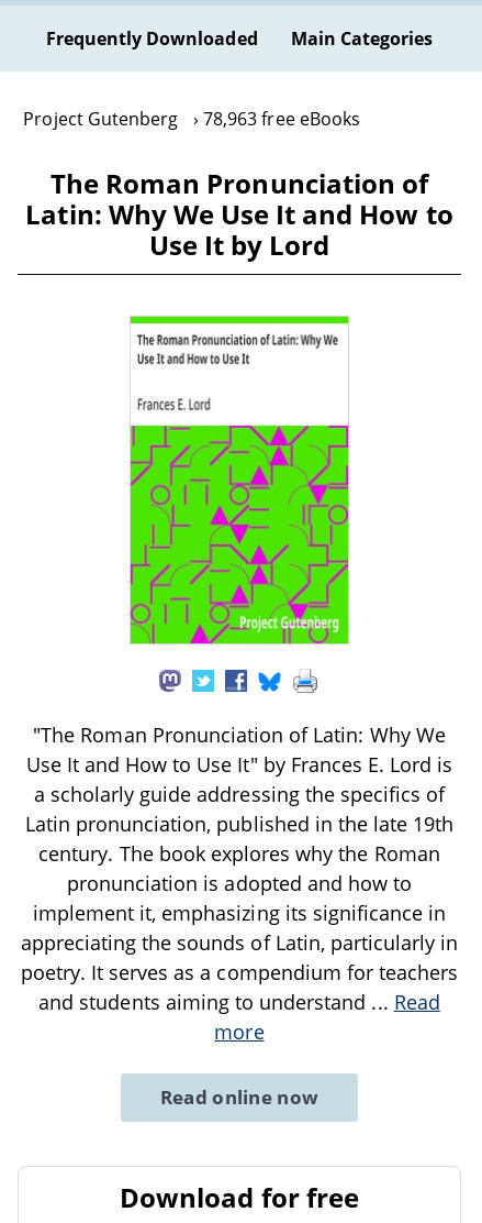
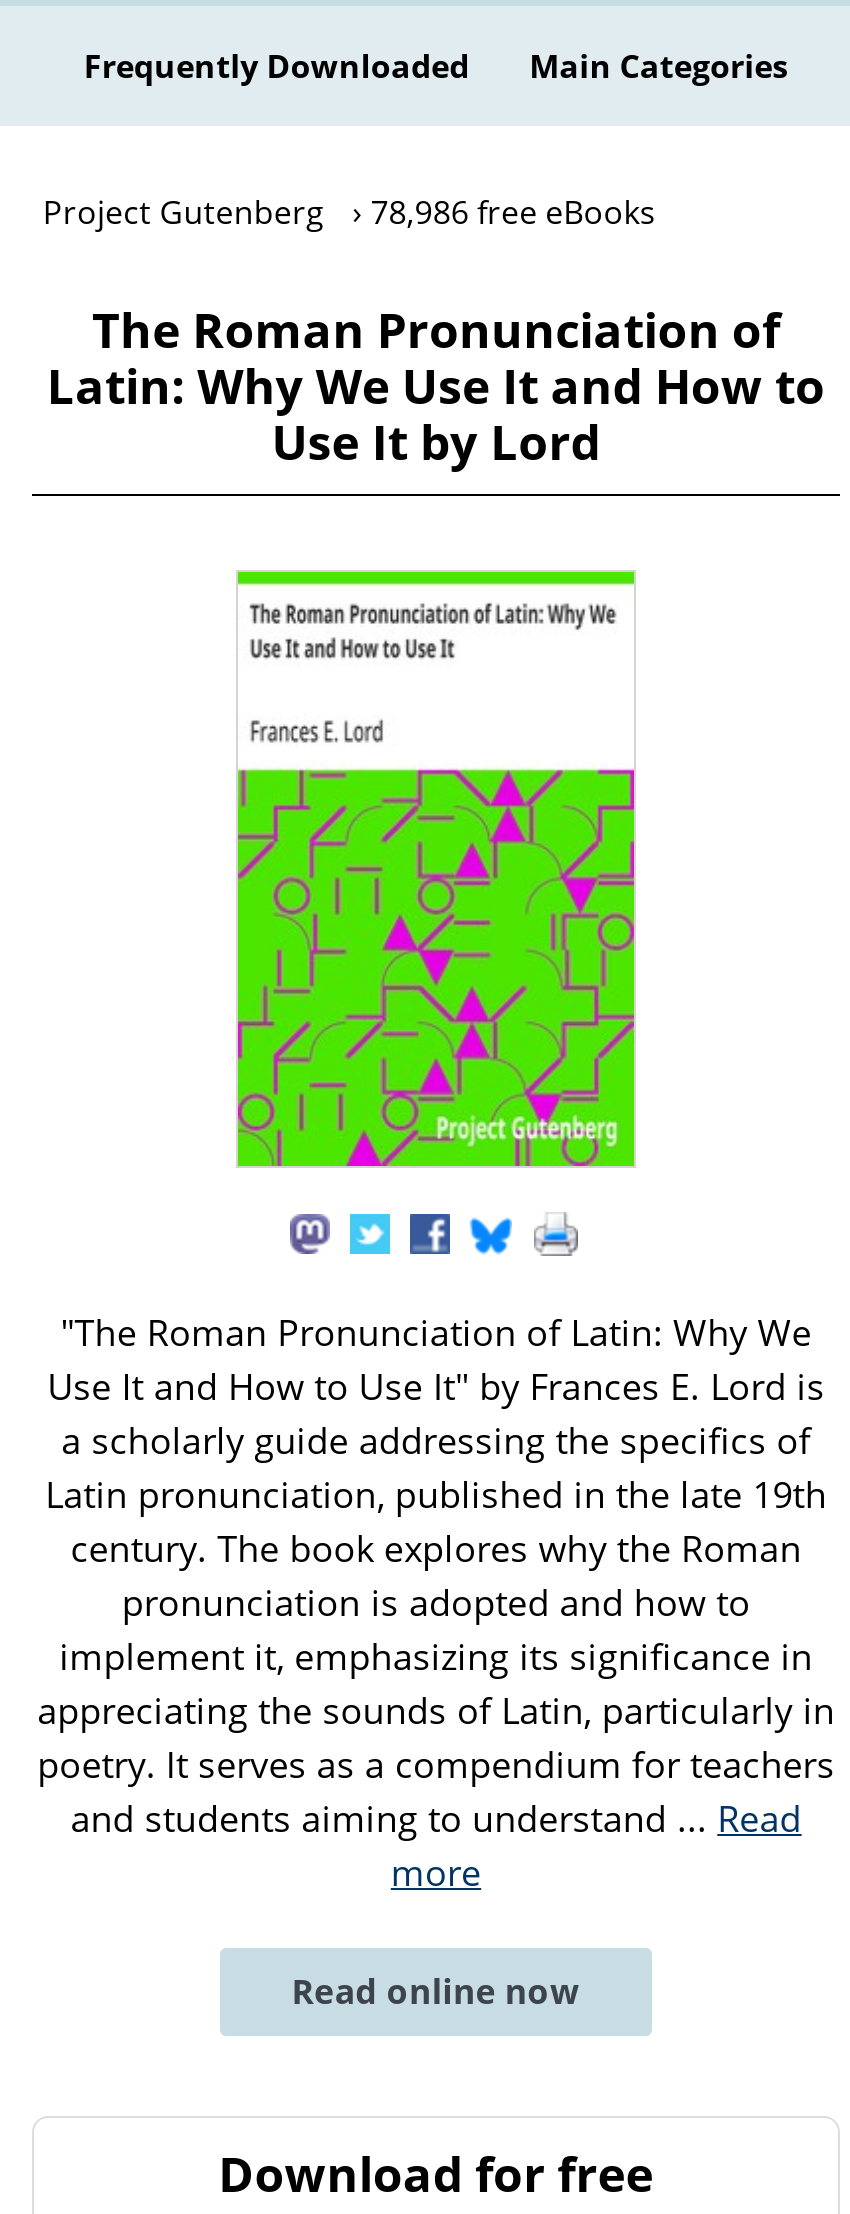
- Project Gutenberg 78,963 free eBooks
+ Project Gutenberg 78,986 free eBooks
